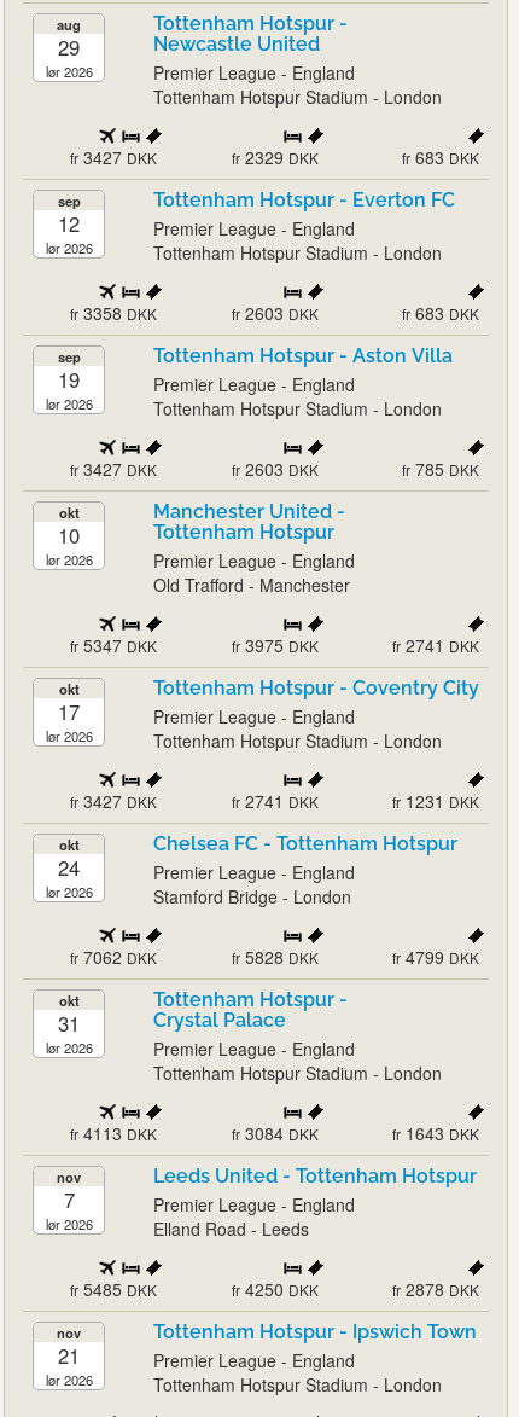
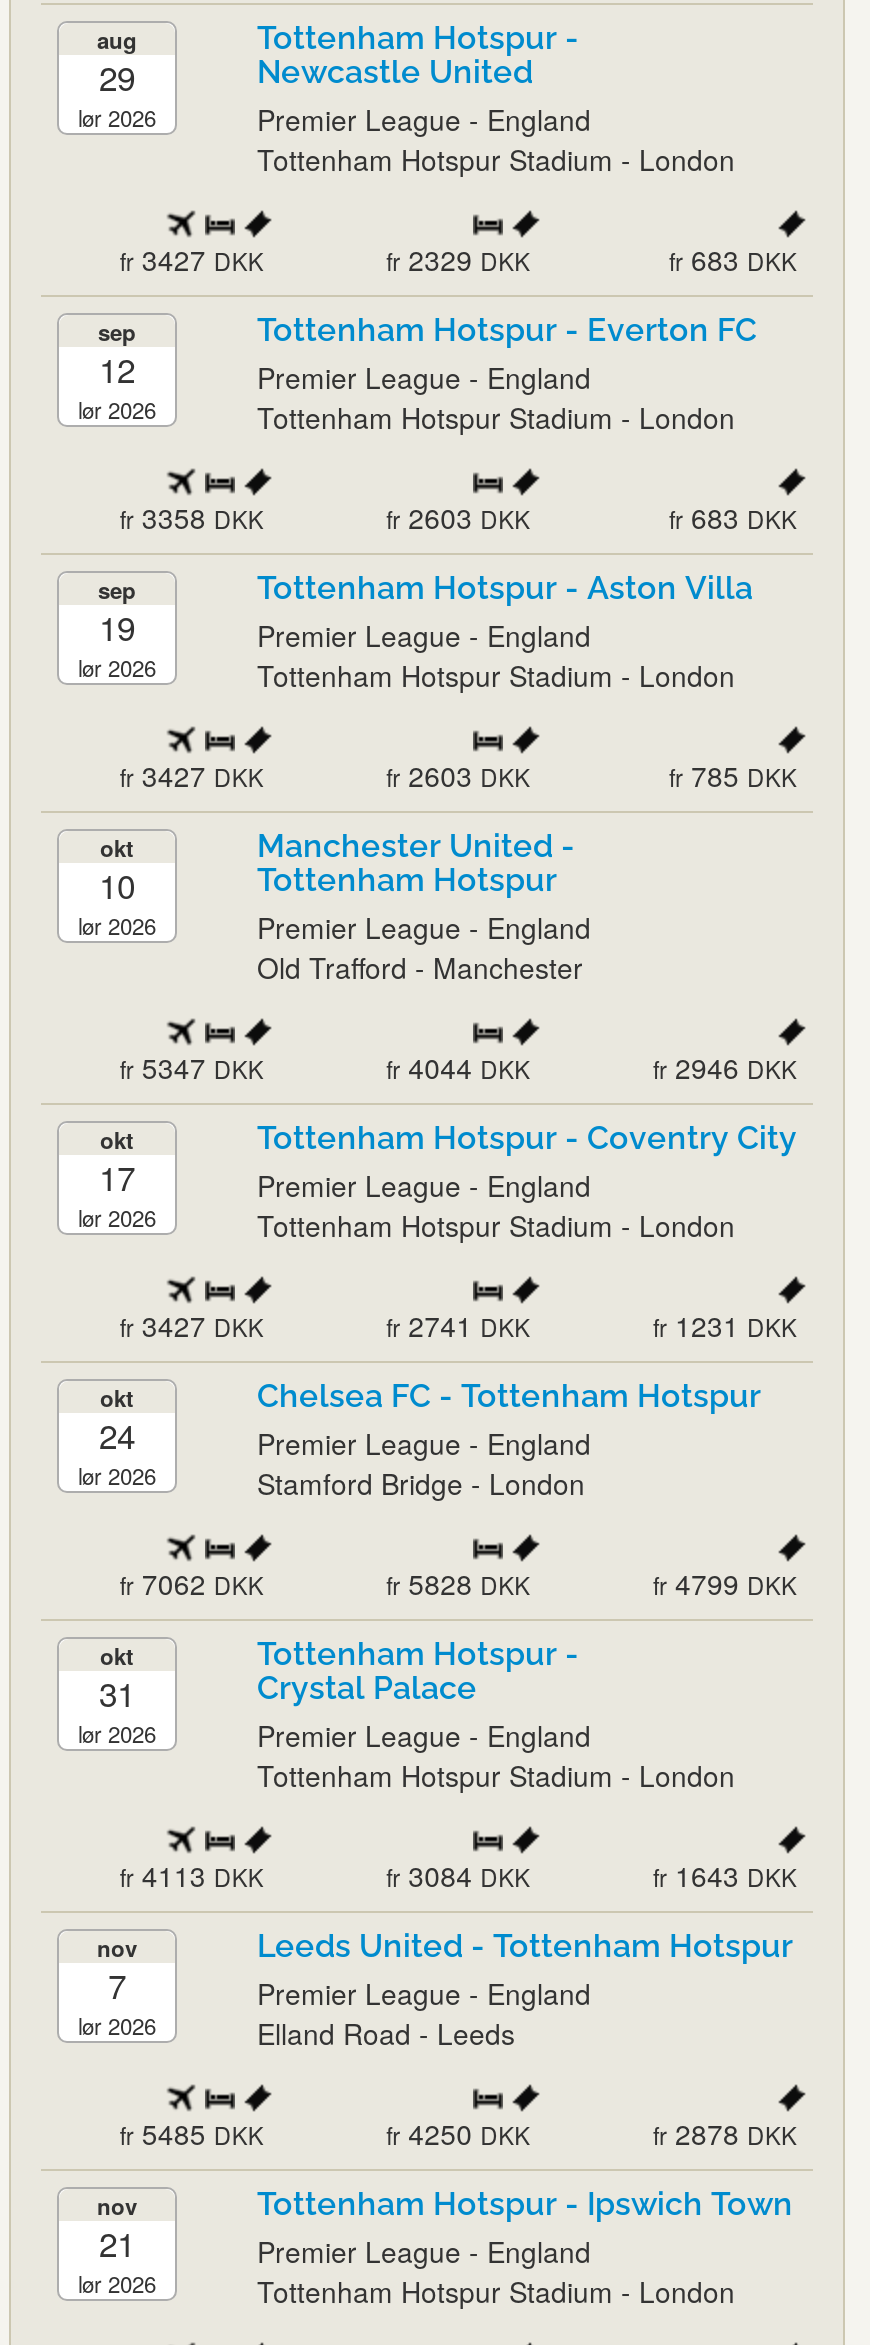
- fr 3975 DKK
+ fr 4044 DKK

- fr 2741 DKK
+ fr 2946 DKK
